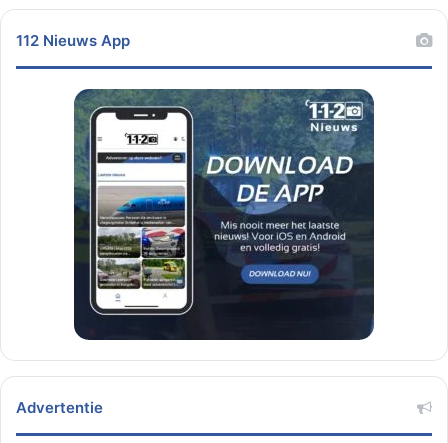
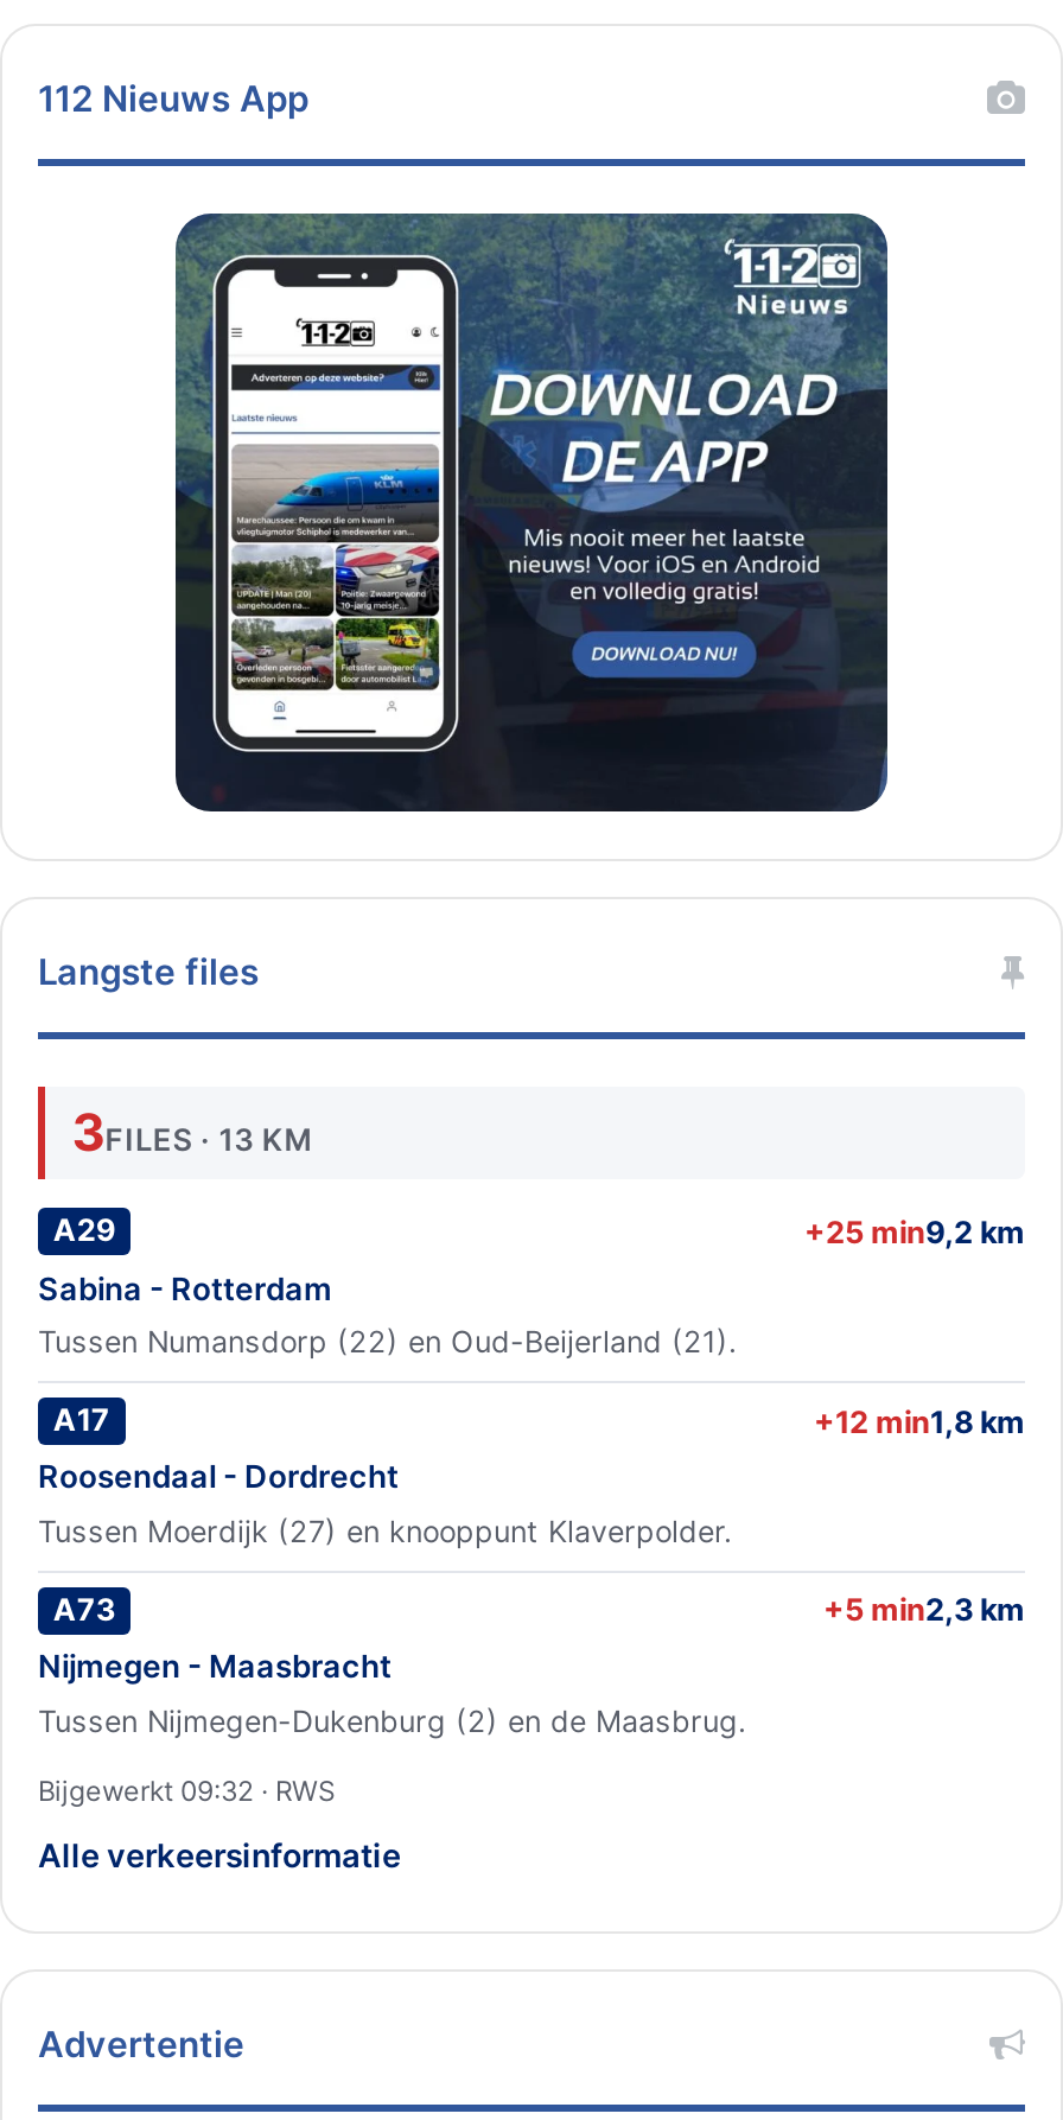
+ Langste files
+ 3FILES · 13 KM
+ A29
+ +25 min9,2 km
+ Sabina - Rotterdam
+ Tussen Numansdorp (22) en Oud-Beijerland (21).
+ A17
+ +12 min1,8 km
+ Roosendaal - Dordrecht
+ Tussen Moerdijk (27) en knooppunt Klaverpolder.
+ A73
+ +5 min2,3 km
+ Nijmegen - Maasbracht
+ Tussen Nijmegen-Dukenburg (2) en de Maasbrug.
+ Bijgewerkt 09:32 · RWS
+ Alle verkeersinformatie
